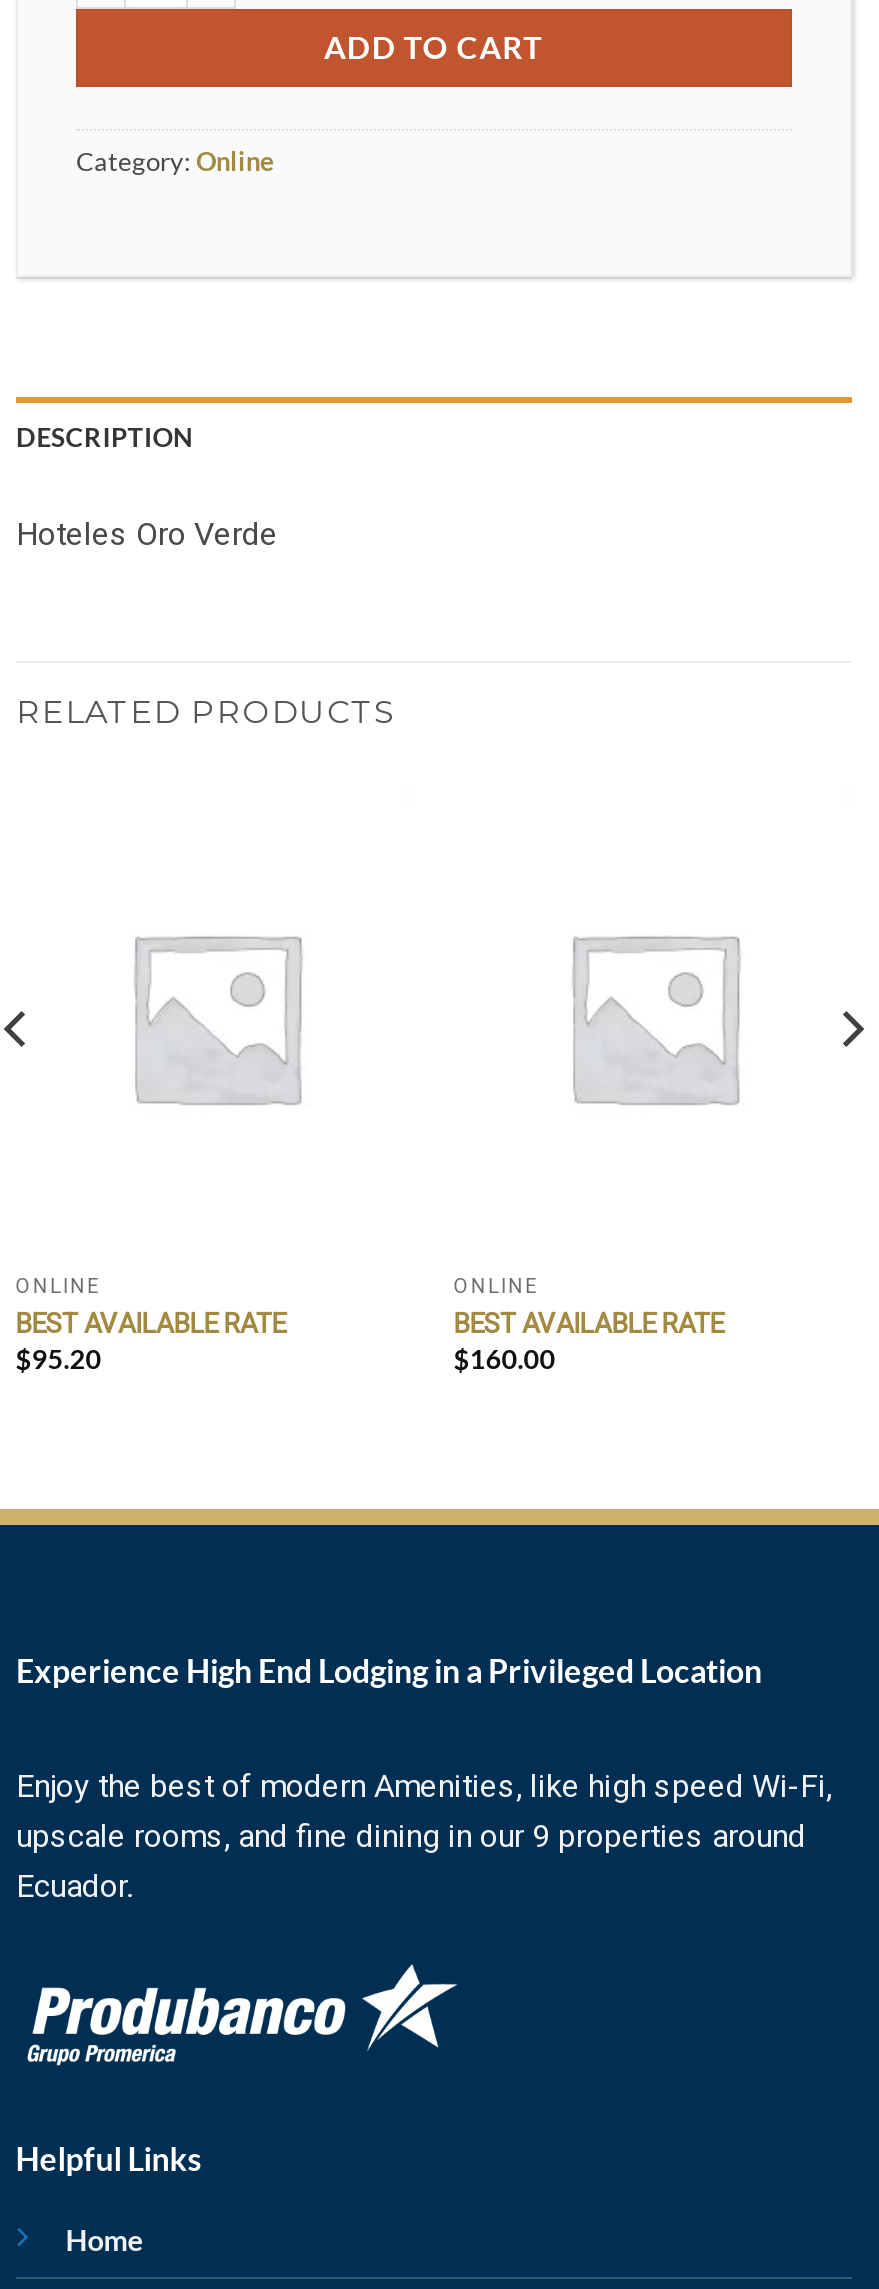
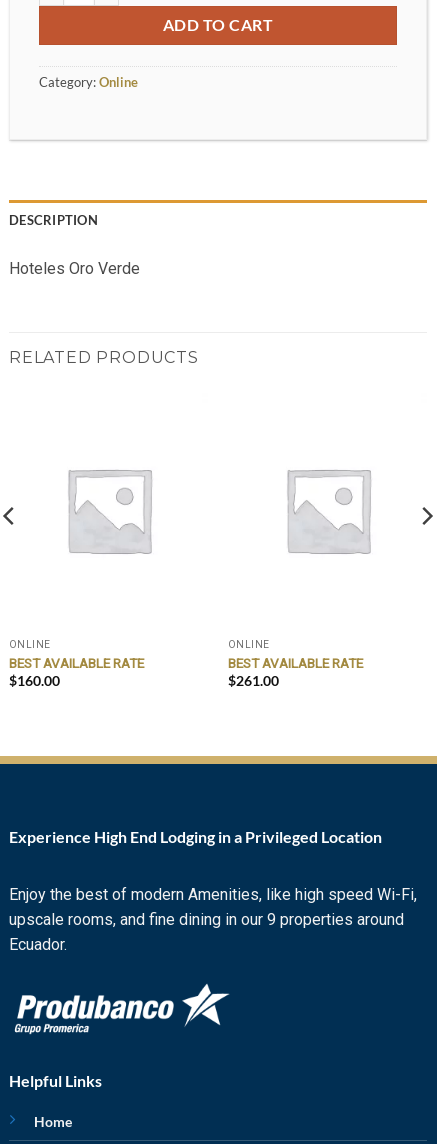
- $95.20
+ $160.00

- $160.00
+ $261.00
